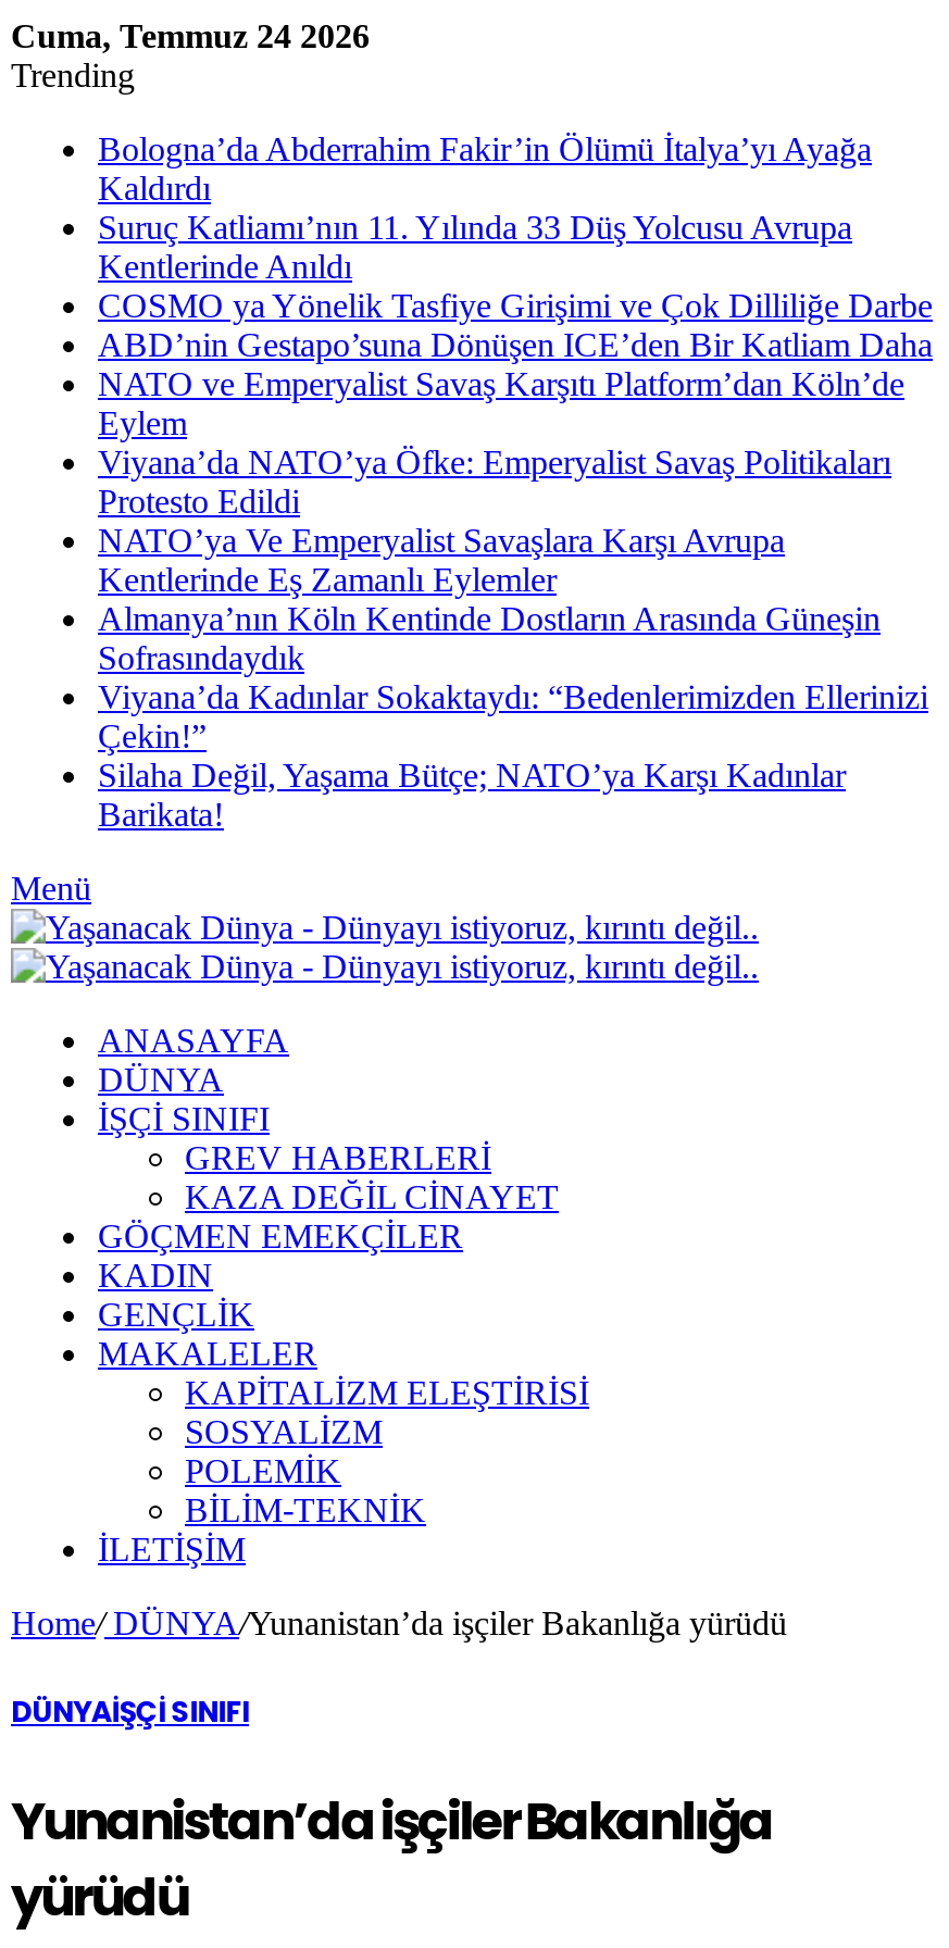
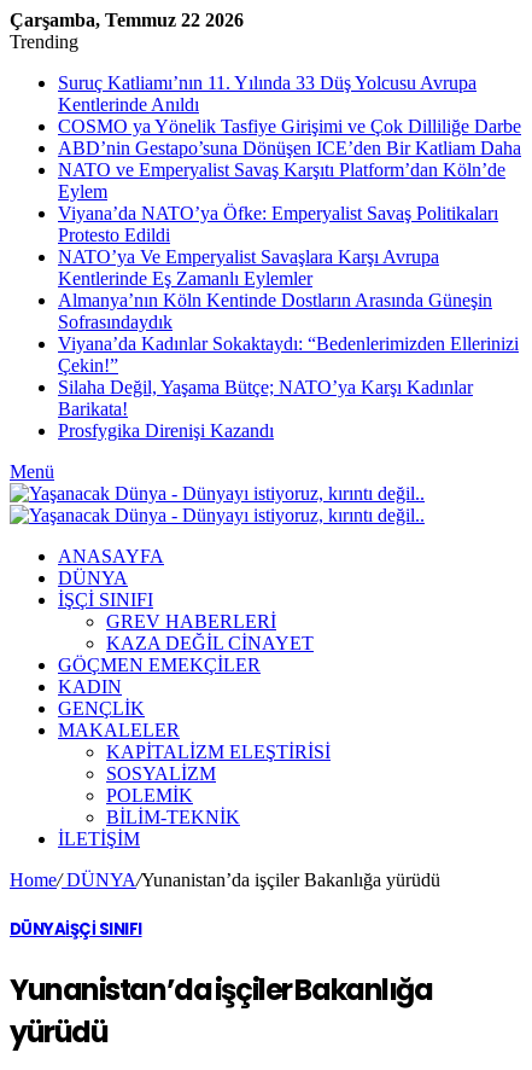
- Cuma, Temmuz 24 2026
+ Çarşamba, Temmuz 22 2026

- Bologna’da Abderrahim Fakir’in Ölümü İtalya’yı Ayağa
- Kaldırdı

moved up: Suruç Katliamı’nın 11. Yılında 33 Düş Yolcusu Avrupa | Kentlerinde Anıldı | COSMO ya Yönelik Tasfiye Girişimi ve Çok Dilliliğe Darbe | ... | Silaha Değil, Yaşama Bütçe; NATO’ya Karşı Kadınlar | Barikata!

+ Prosfygika Direnişi Kazandı
